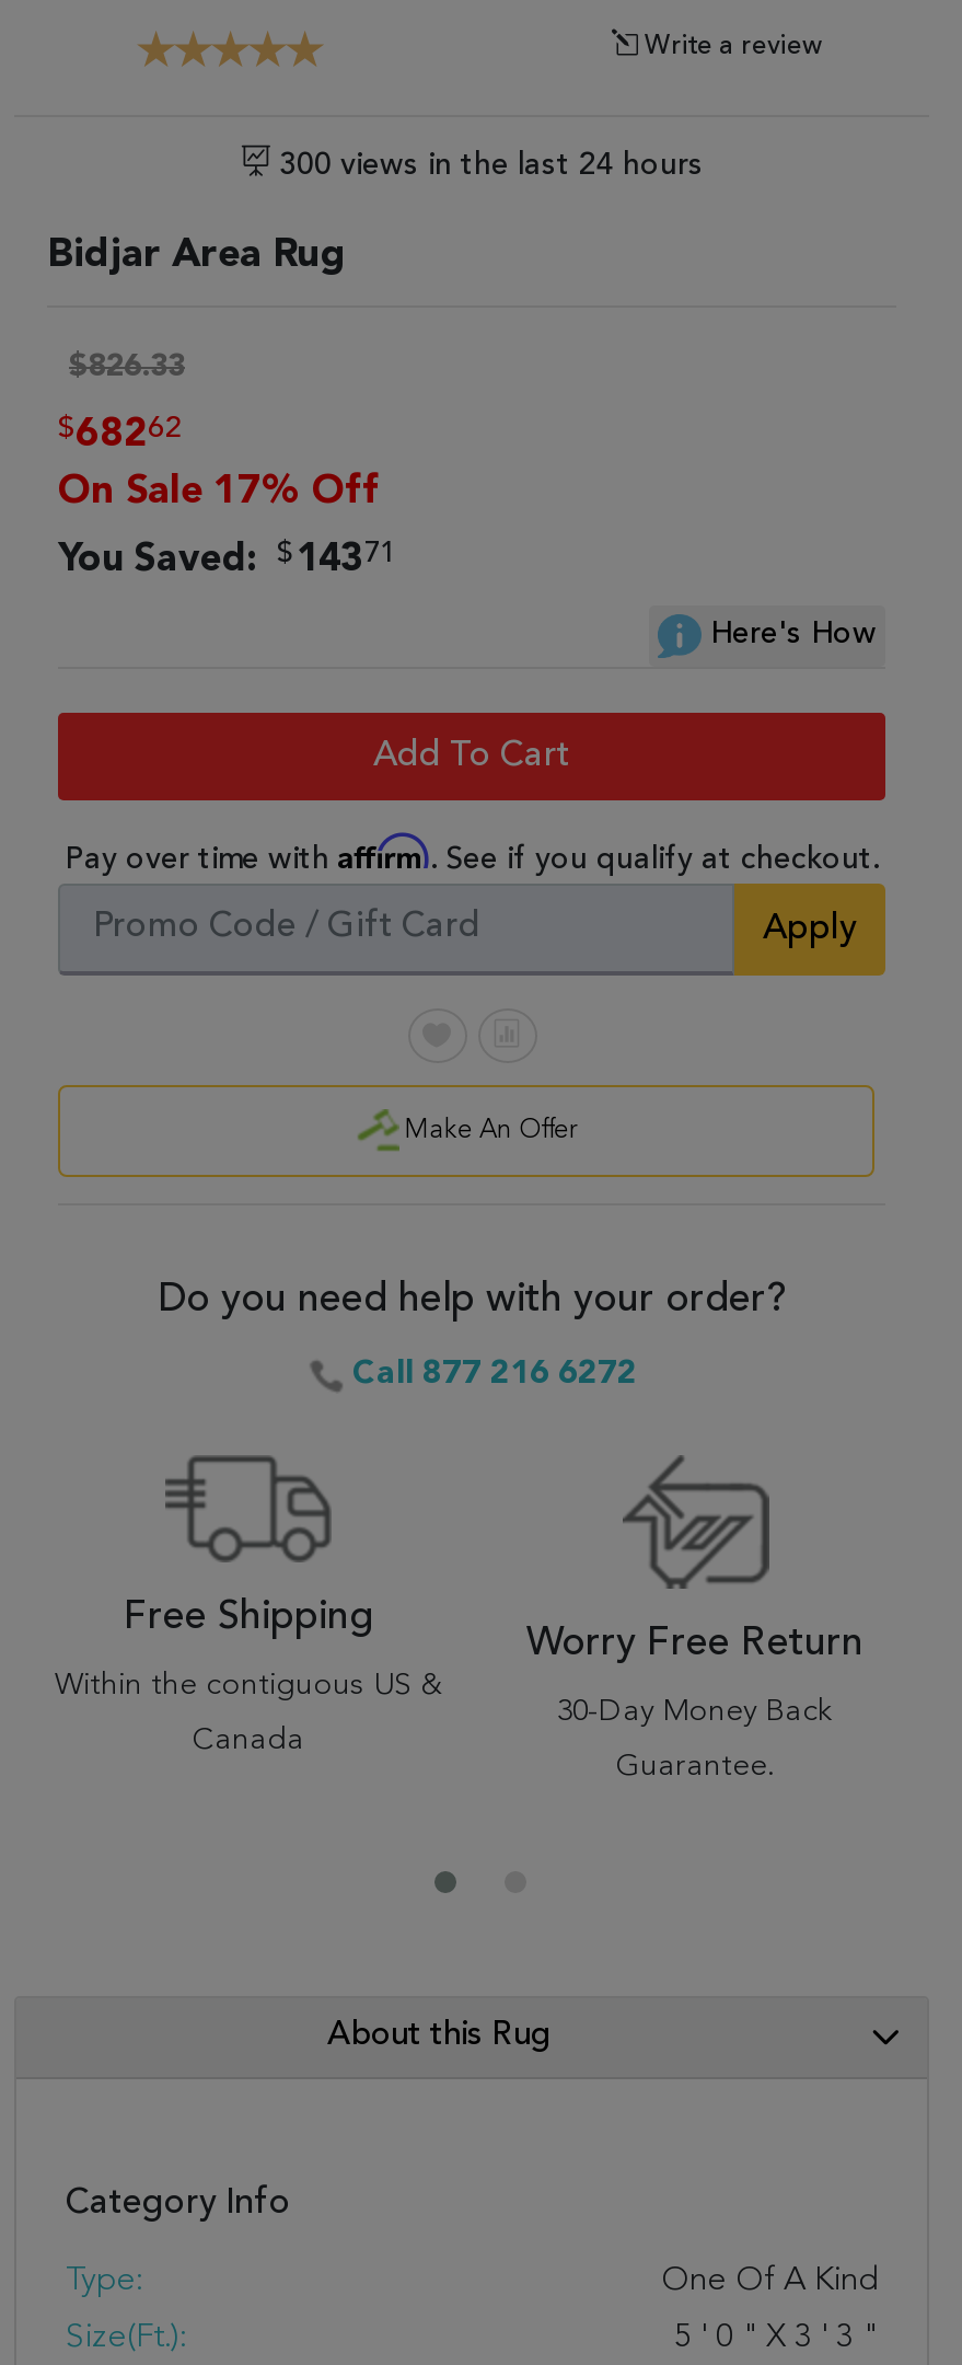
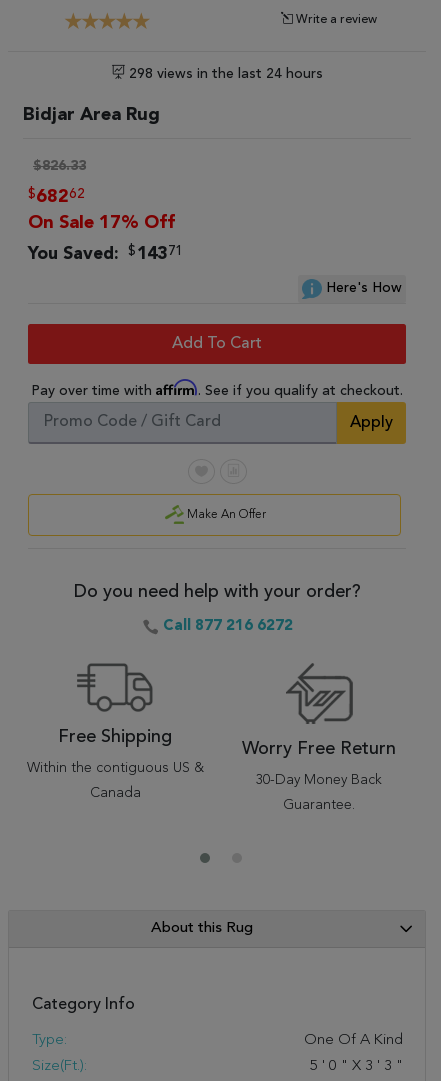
- 300 views in the last 24 hours
+ 298 views in the last 24 hours
